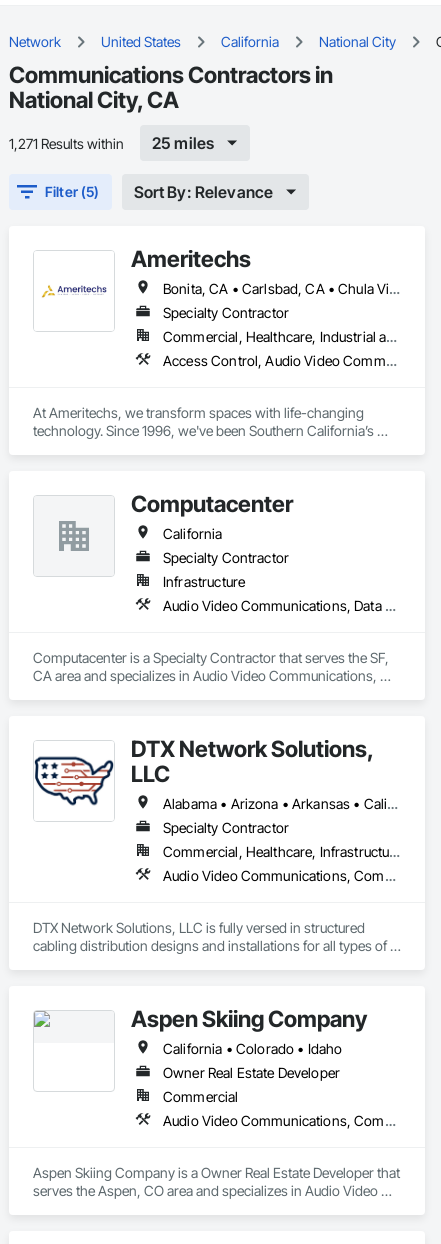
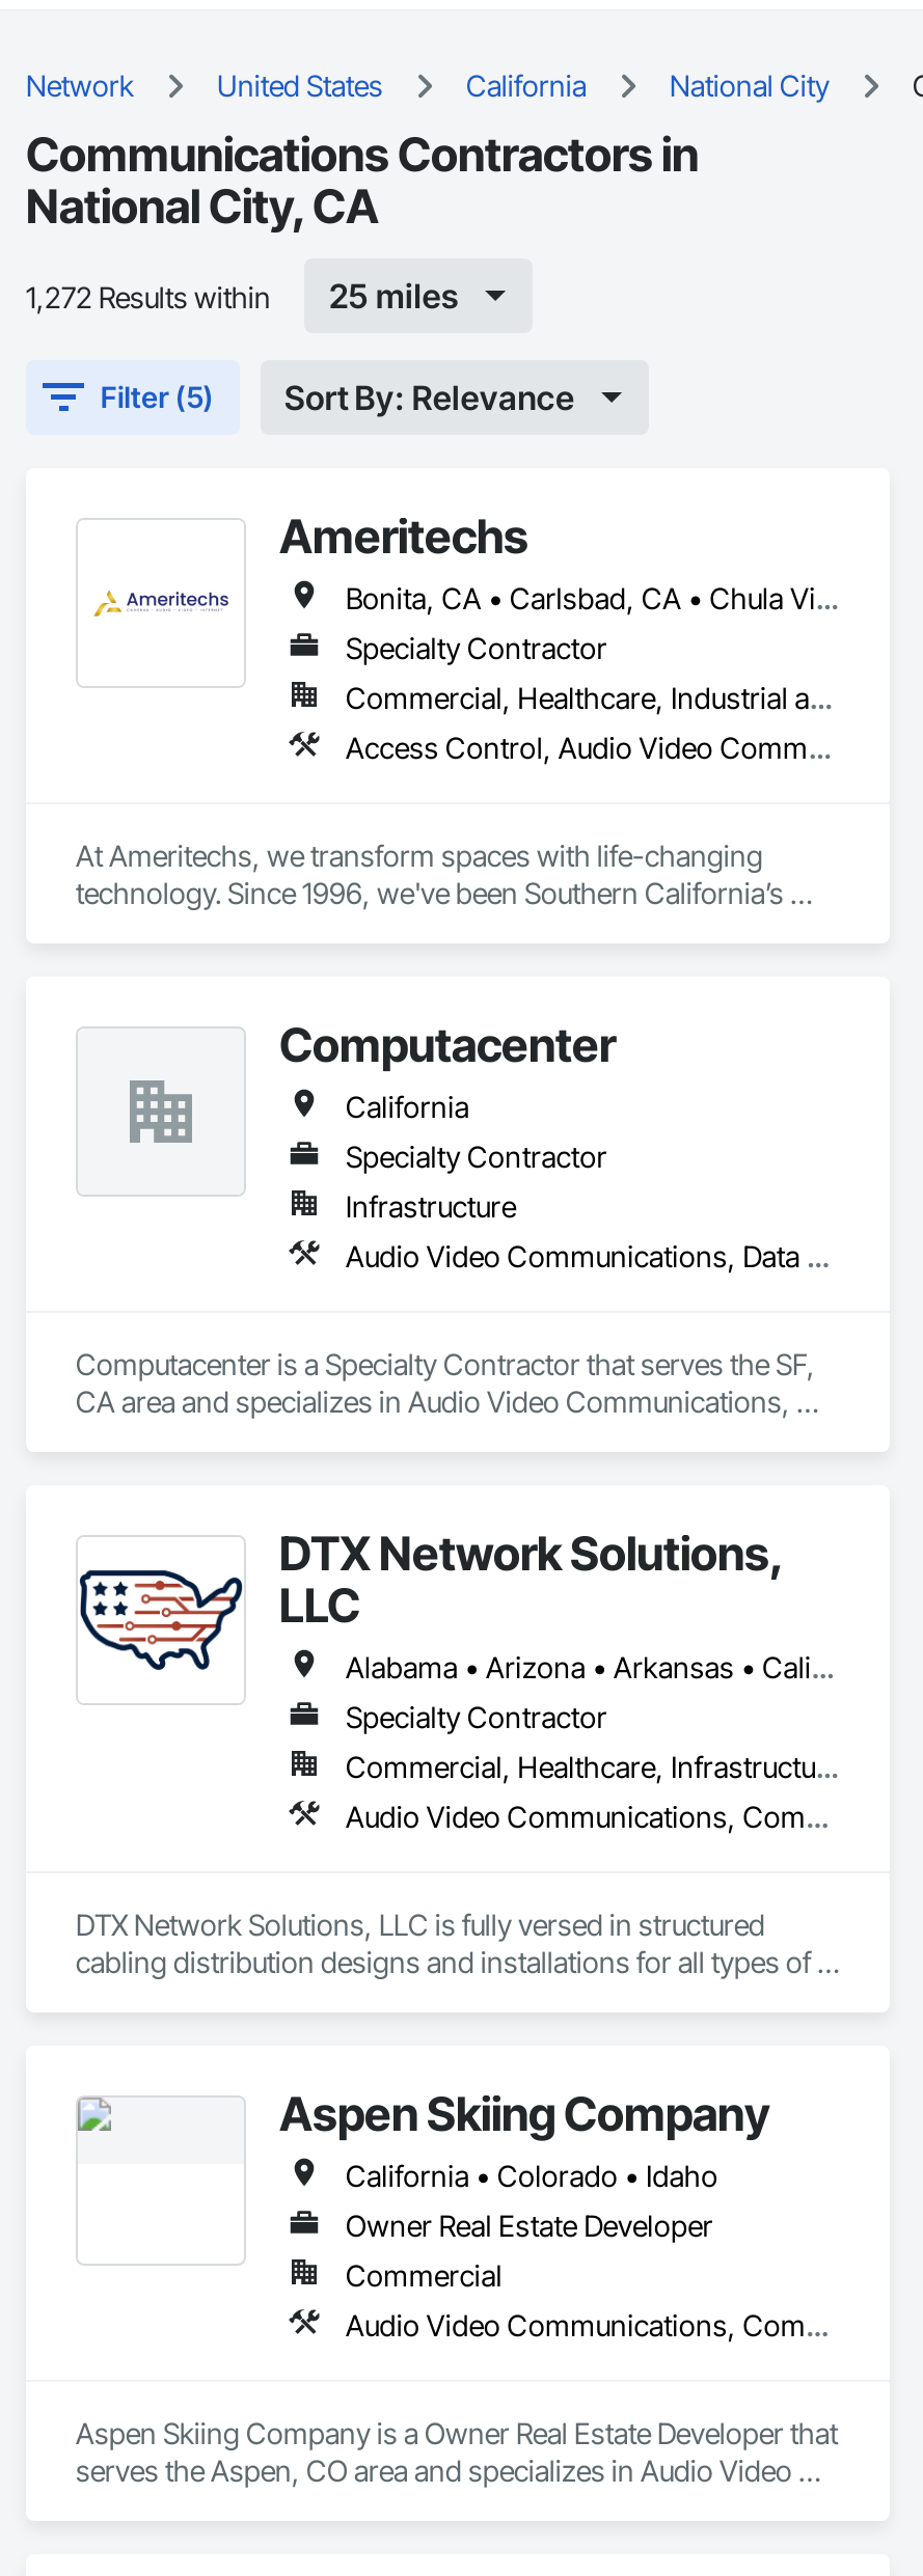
- 1,271 Results within
+ 1,272 Results within
